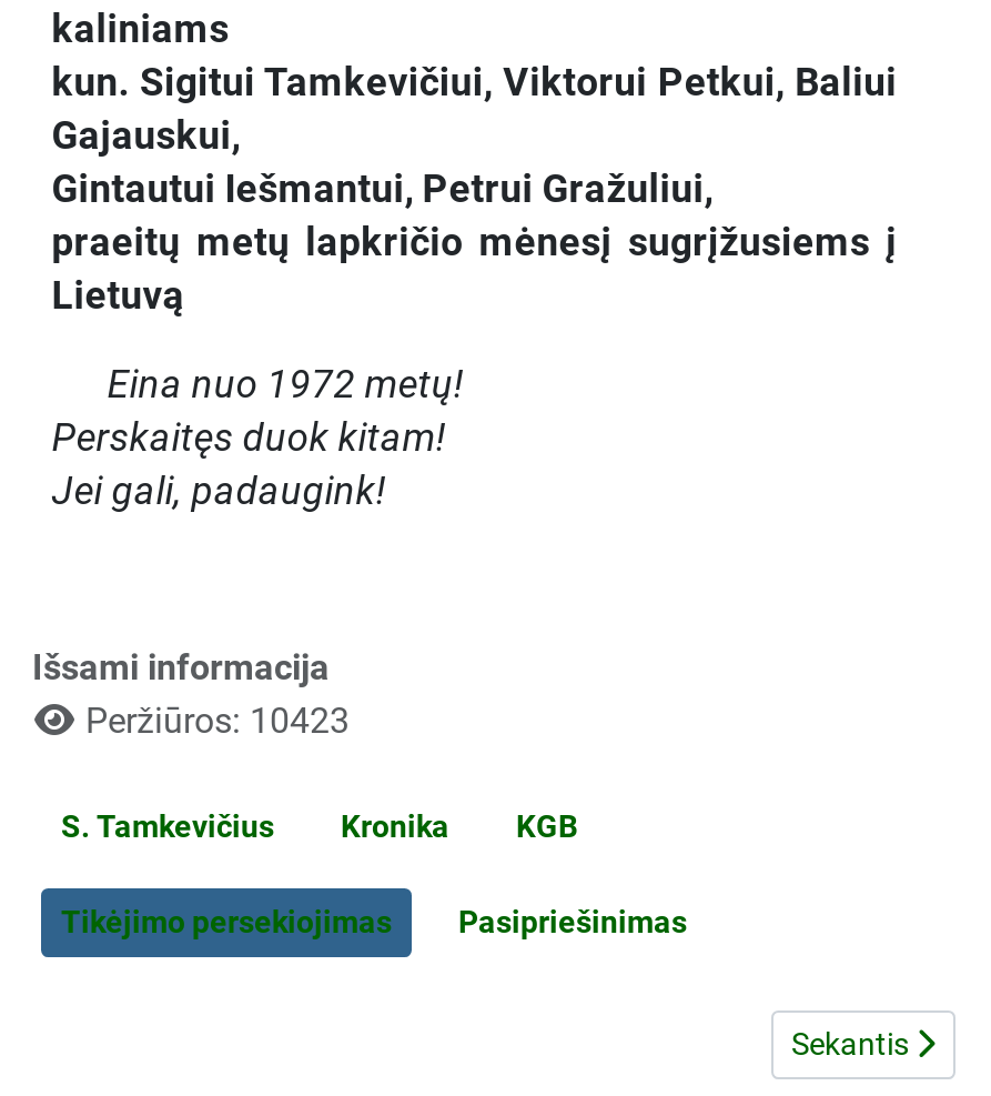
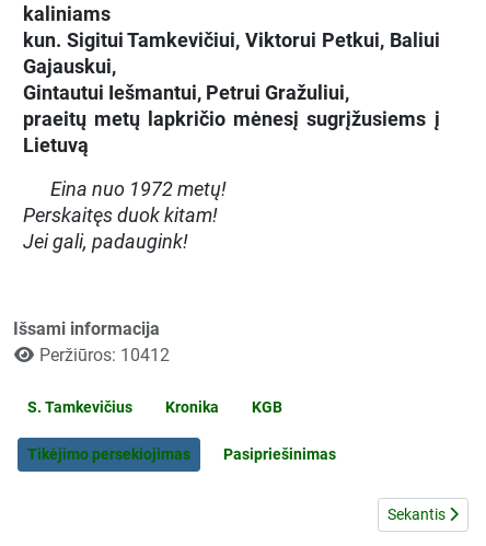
- Peržiūros: 10423
+ Peržiūros: 10412
